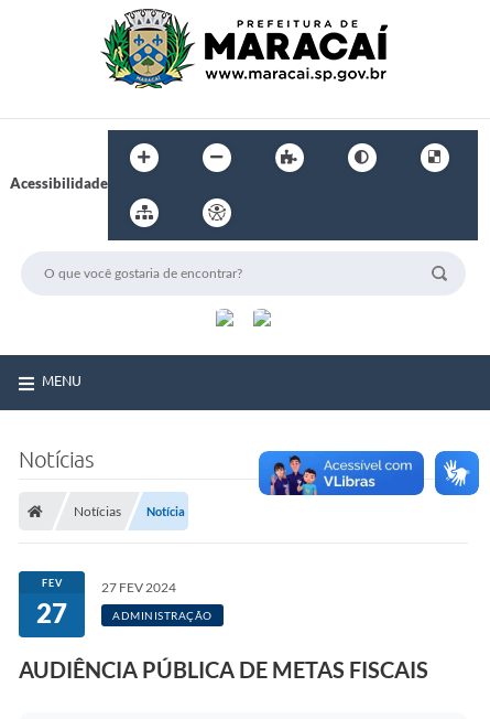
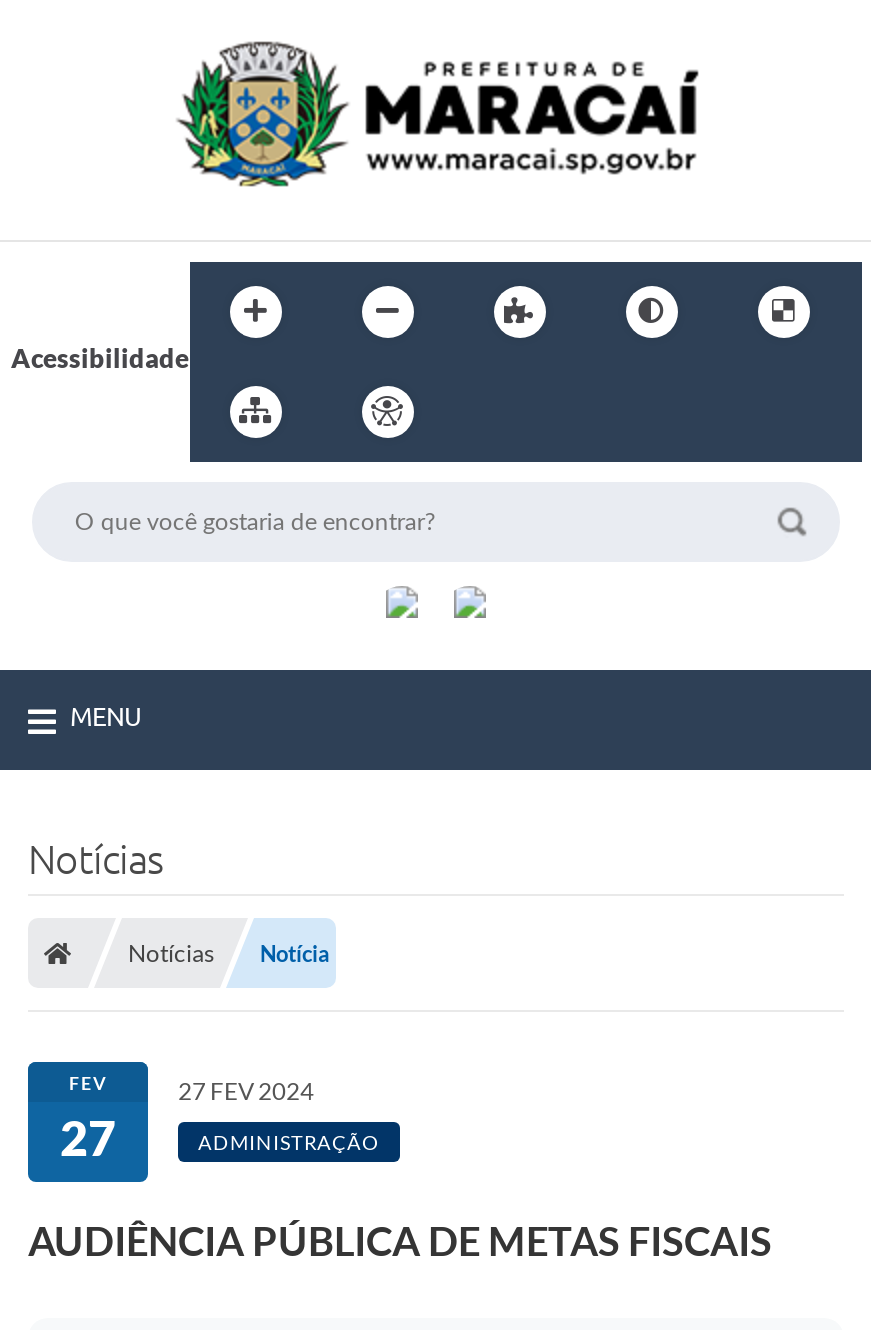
- [image]

- [image]
